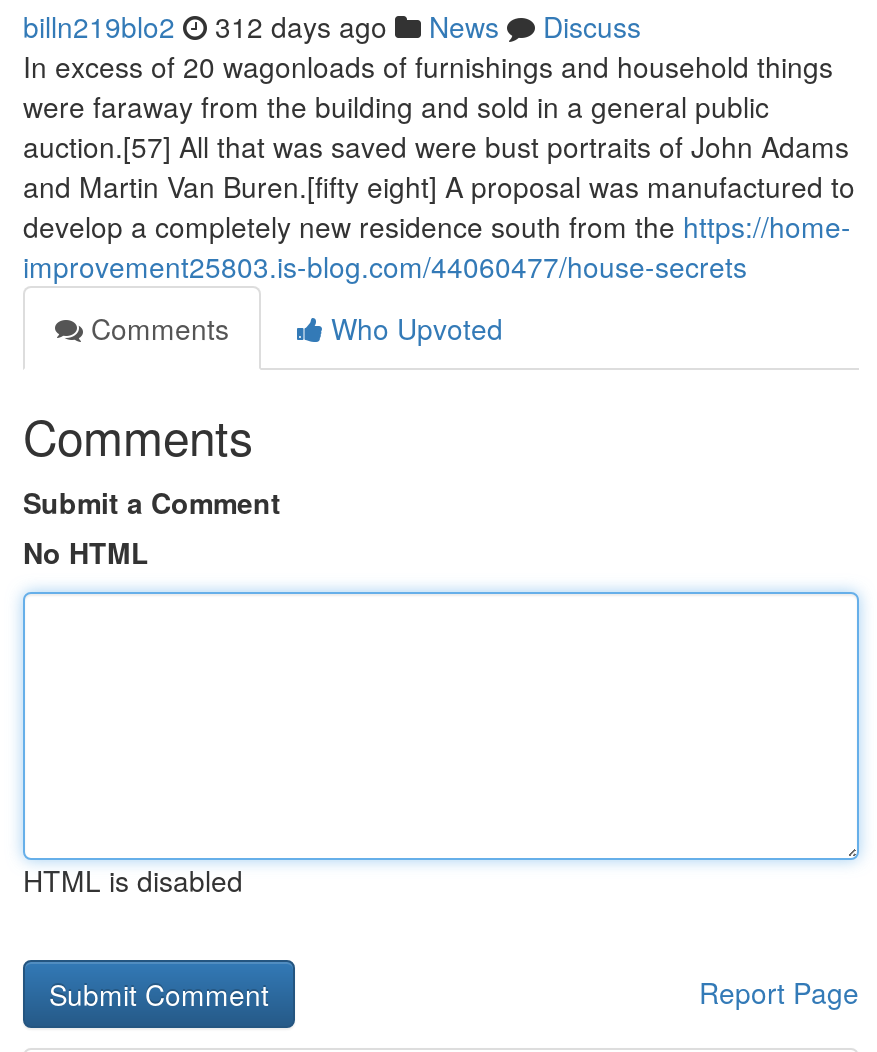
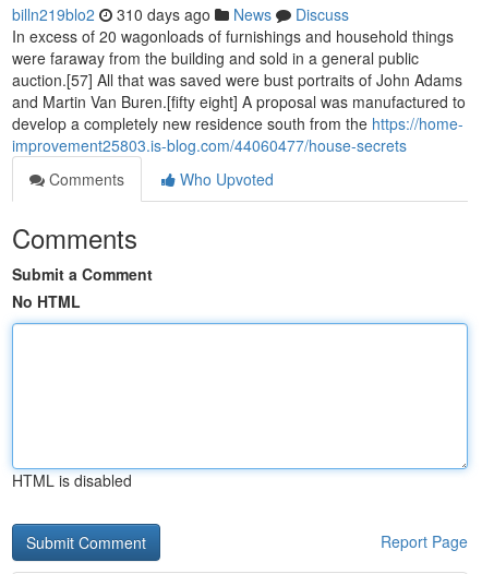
- billn219blo2 312 days ago News Discuss
+ billn219blo2 310 days ago News Discuss
